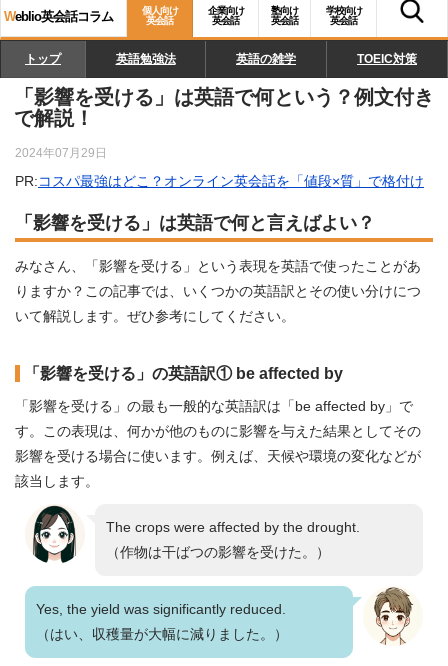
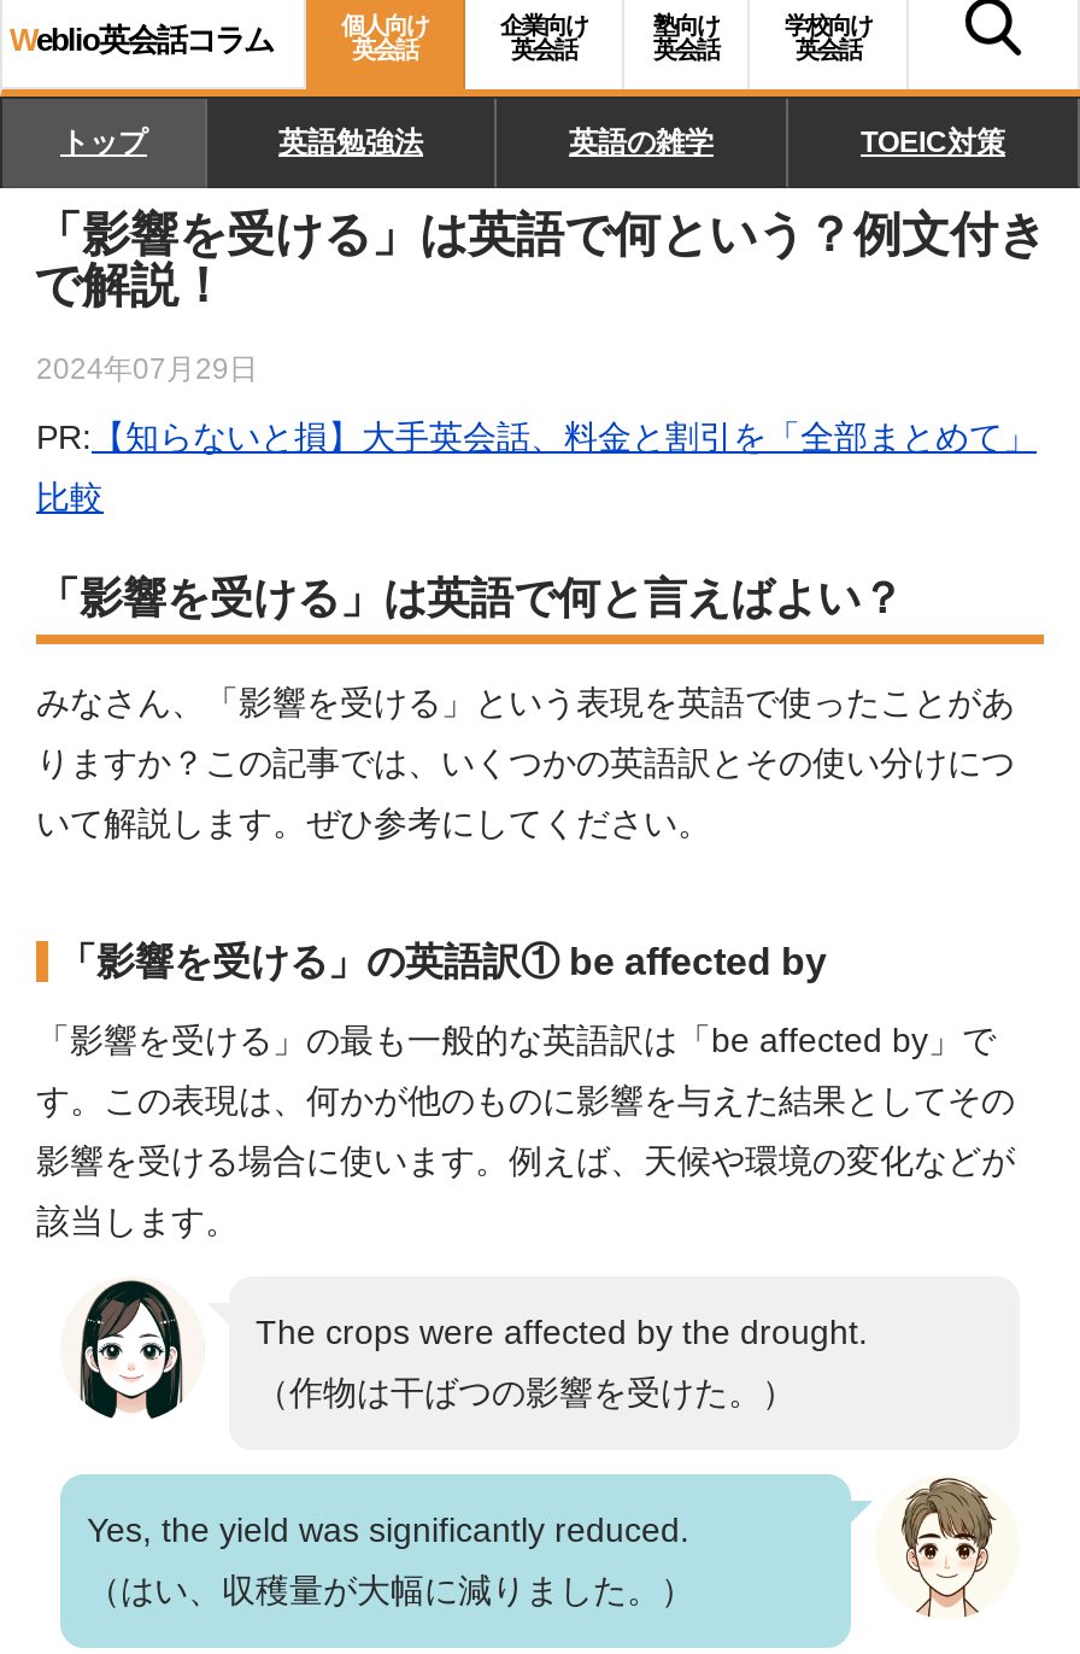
- PR:コスパ最強はどこ？オンライン英会話を「値段×質」で格付け
+ PR:【知らないと損】大手英会話、料金と割引を「全部まとめて」
+ 比較
